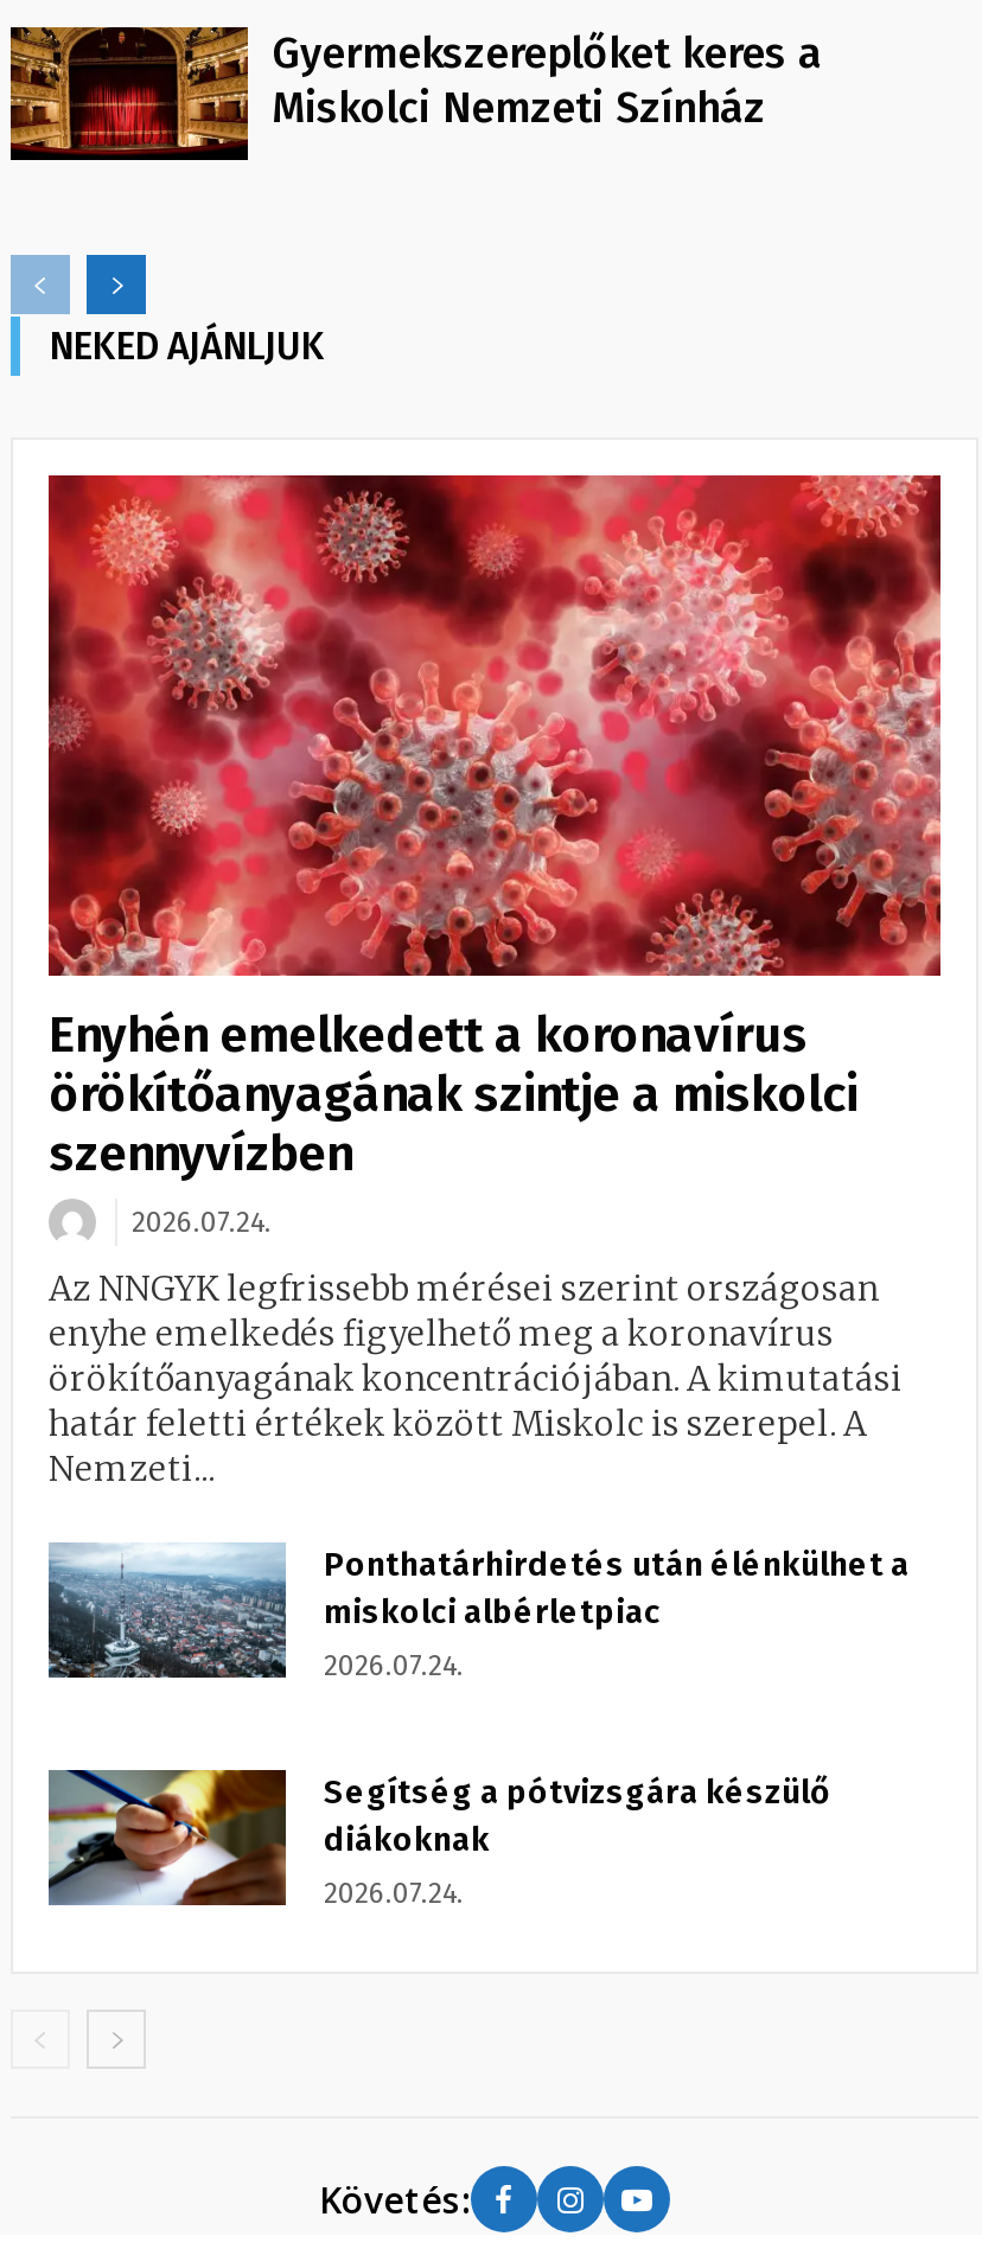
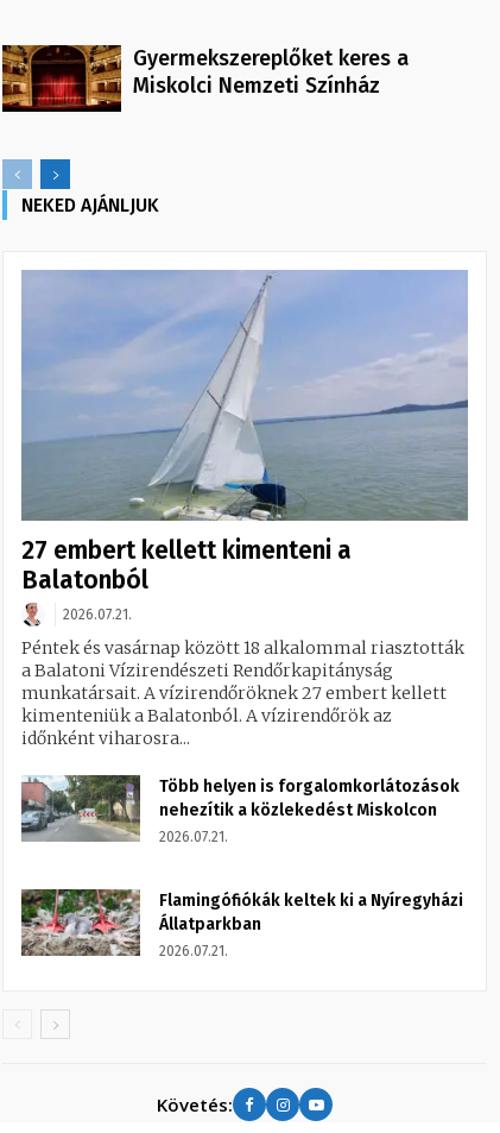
- [image]
- Enyhén emelkedett a koronavírus
- örökítőanyagának szintje a miskolci
- szennyvízben
- 2026.07.24.
+ [image]
+ 27 embert kellett kimenteni a
+ Balatonból
+ 2026.07.21.

- Az NNGYK legfrissebb mérései szerint országosan
- enyhe emelkedés figyelhető meg a koronavírus
- örökítőanyagának koncentrációjában. A kimutatási
- határ feletti értékek között Miskolc is szerepel. A
- Nemzeti...
+ Péntek és vasárnap között 18 alkalommal riasztották
+ a Balatoni Vízirendészeti Rendőrkapitányság
+ munkatársait. A vízirendőröknek 27 embert kellett
+ kimenteniük a Balatonból. A vízirendőrök az
+ időnként viharosra...

- [image]
- Ponthatárhirdetés után élénkülhet a
- miskolci albérletpiac
- 2026.07.24.
+ [image]
+ Több helyen is forgalomkorlátozások
+ nehezítik a közlekedést Miskolcon
+ 2026.07.21.

- [image]
- Segítség a pótvizsgára készülő
- diákoknak
- 2026.07.24.
+ [image]
+ Flamingófiókák keltek ki a Nyíregyházi
+ Állatparkban
+ 2026.07.21.
